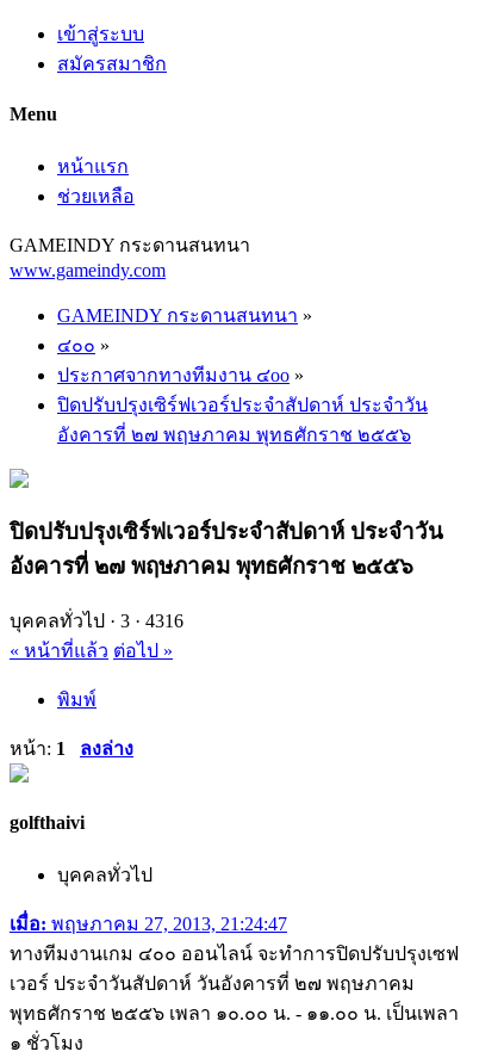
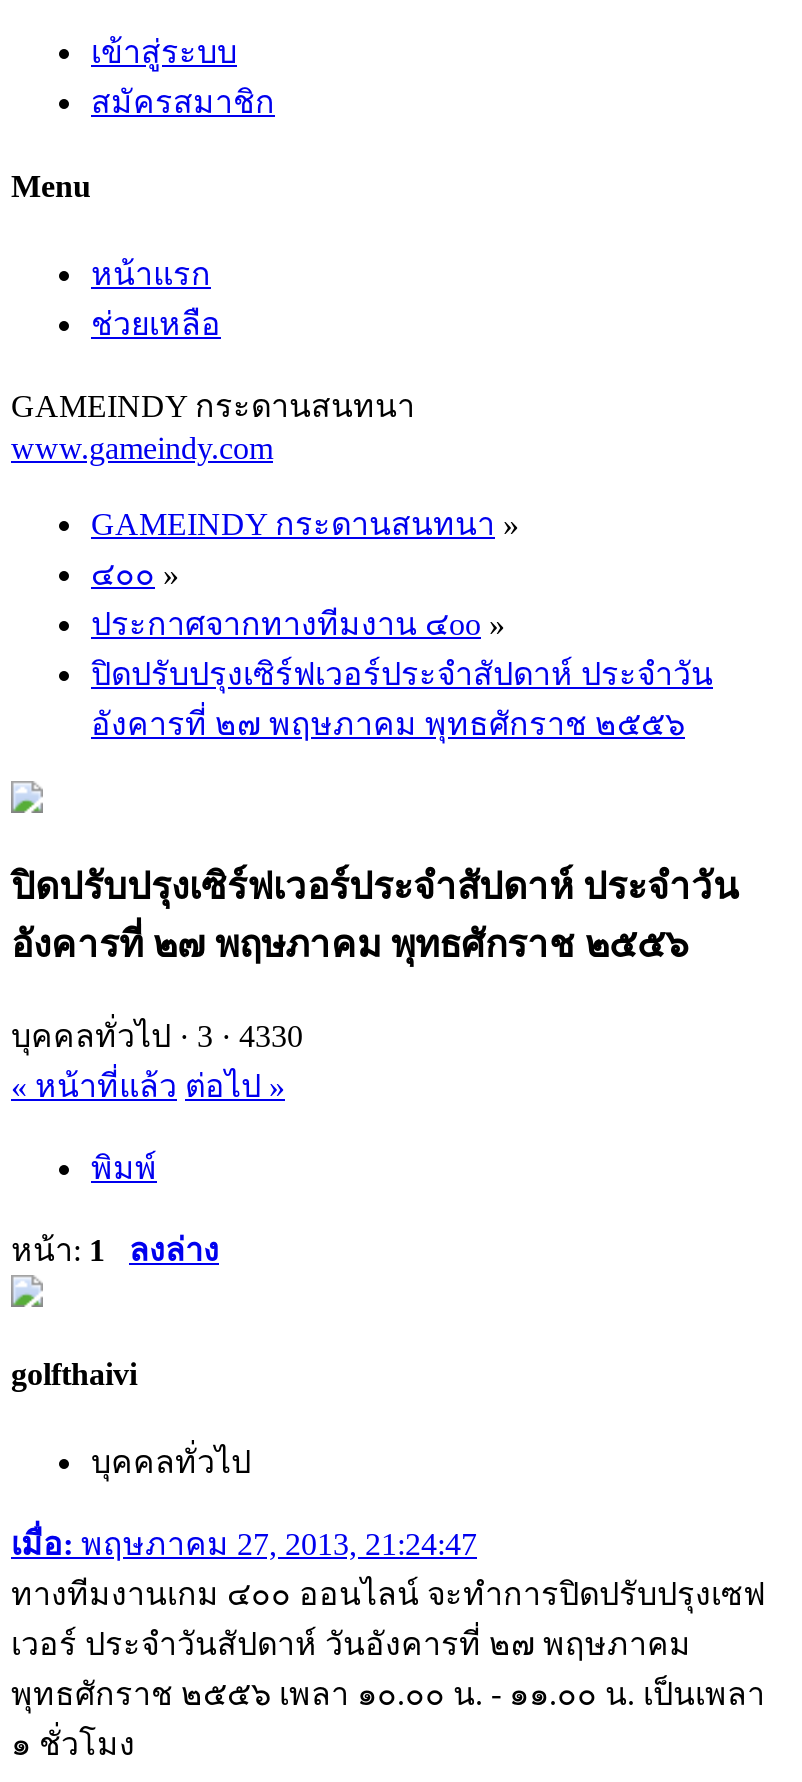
- บุคคลทั่วไป · 3 · 4316
+ บุคคลทั่วไป · 3 · 4330
